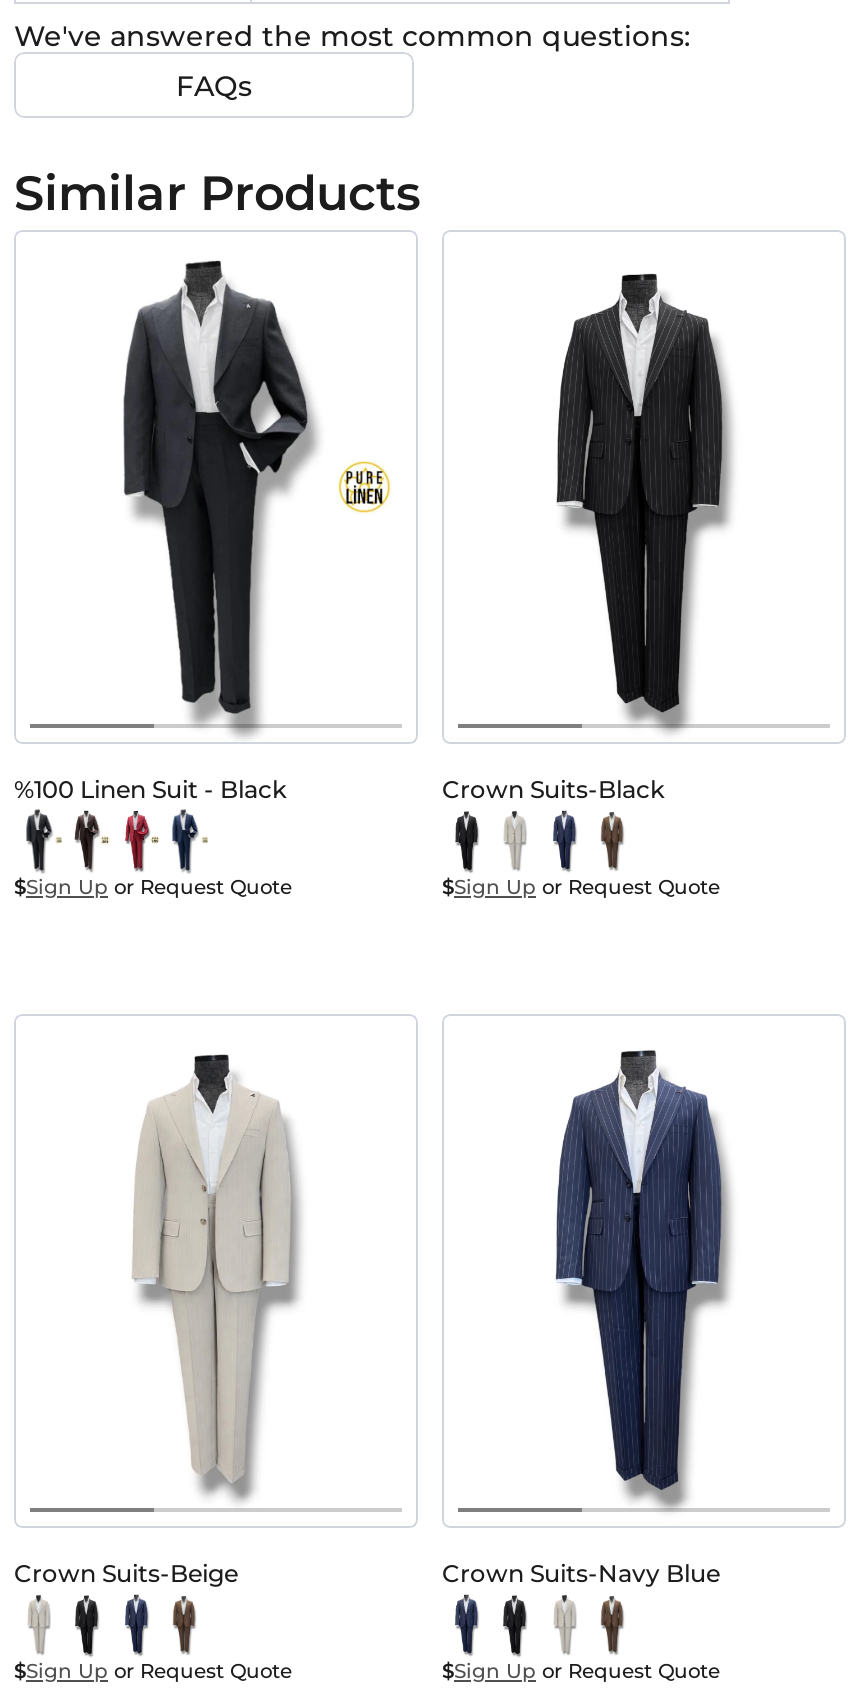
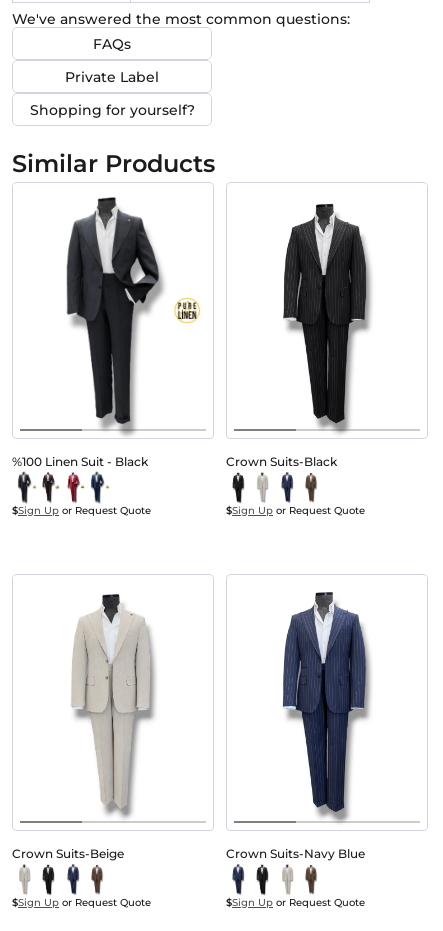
+ Private Label
+ Shopping for yourself?
